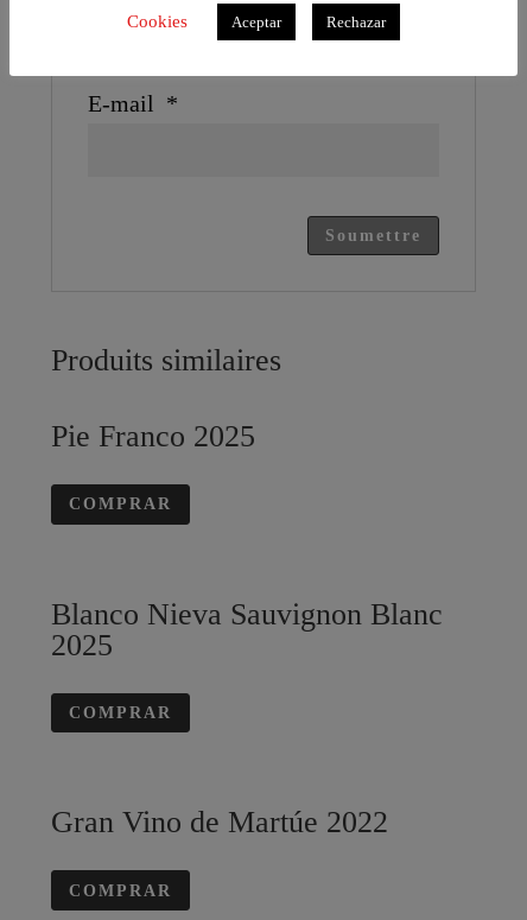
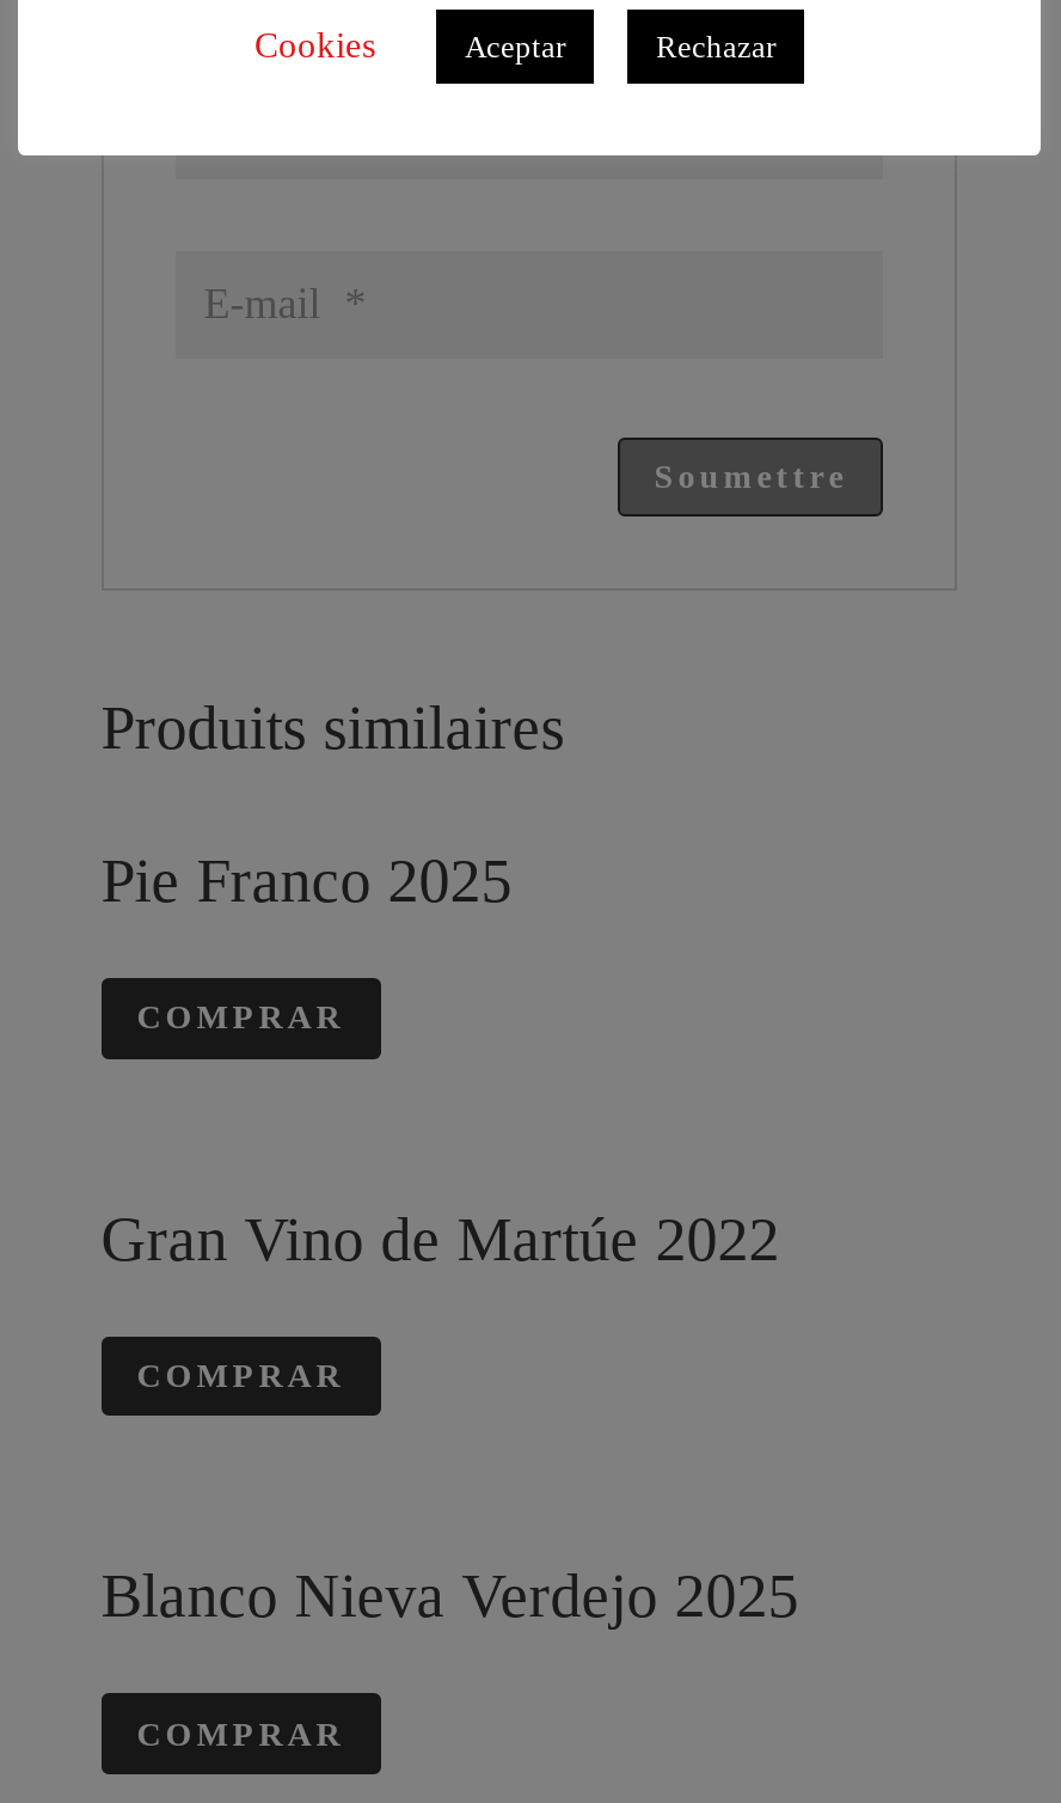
- E-mail *

- Blanco Nieva Sauvignon Blanc
- 2025

+ Blanco Nieva Verdejo 2025

moved up: Gran Vino de Martúe 2022
